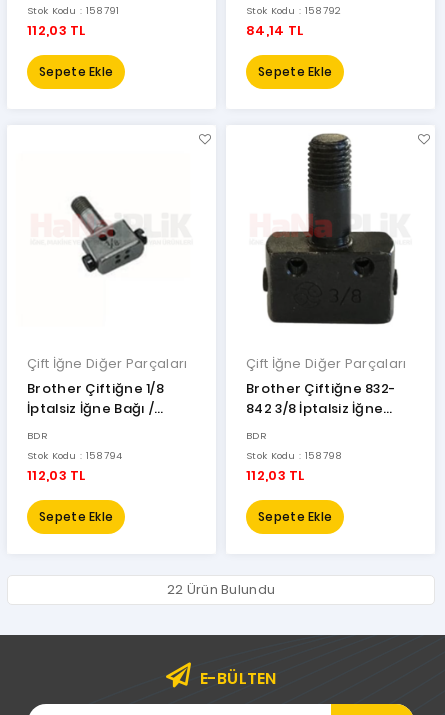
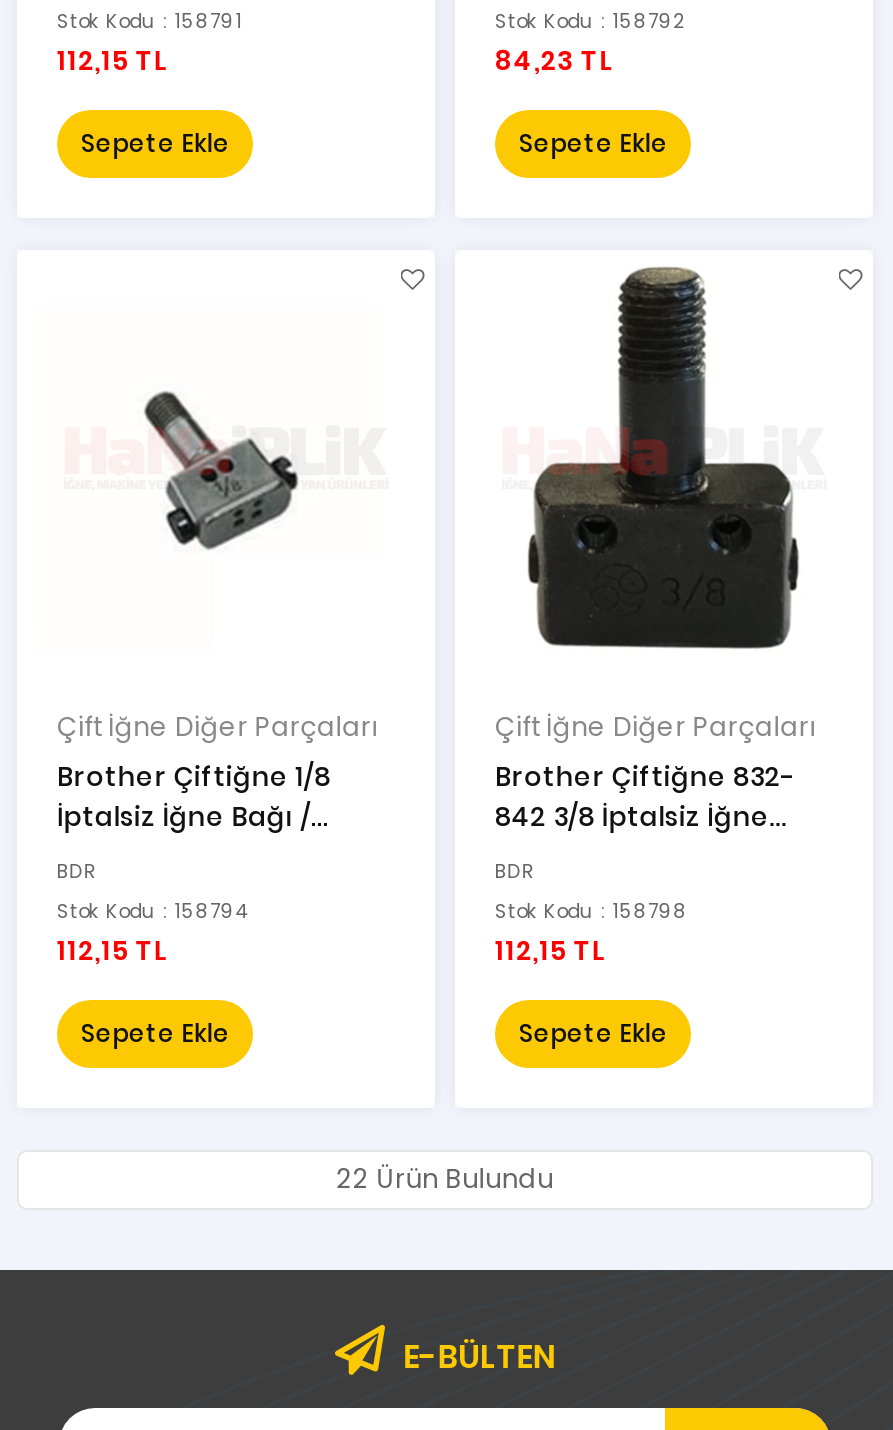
- 112,03 TL
+ 112,15 TL

- 84,14 TL
+ 84,23 TL

- 112,03 TL
+ 112,15 TL

- 112,03 TL
+ 112,15 TL
